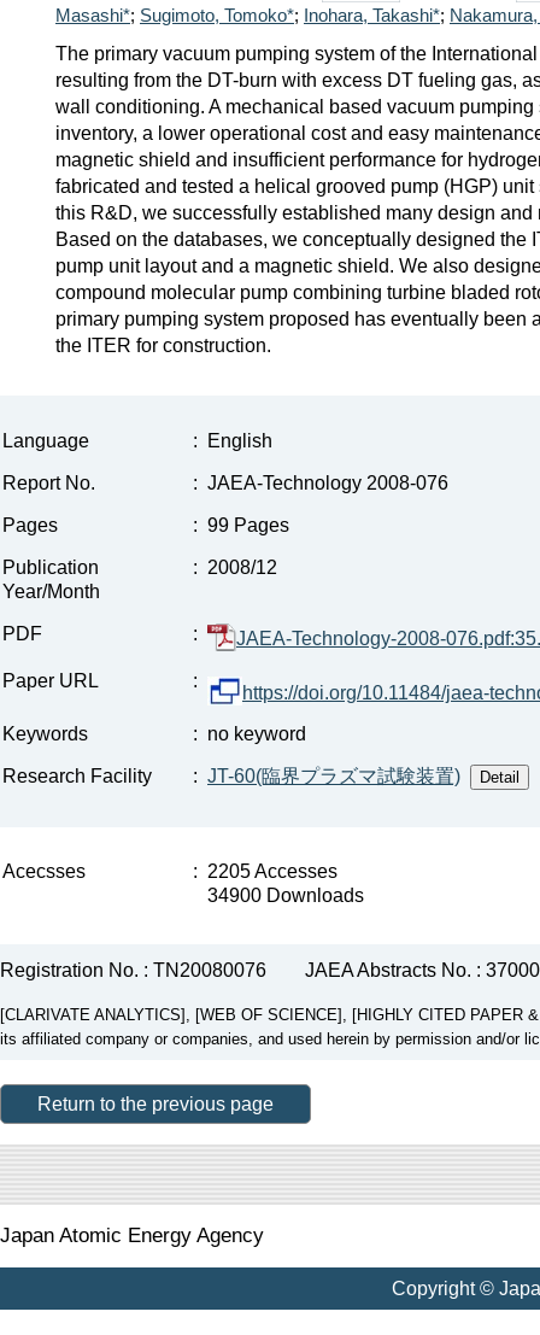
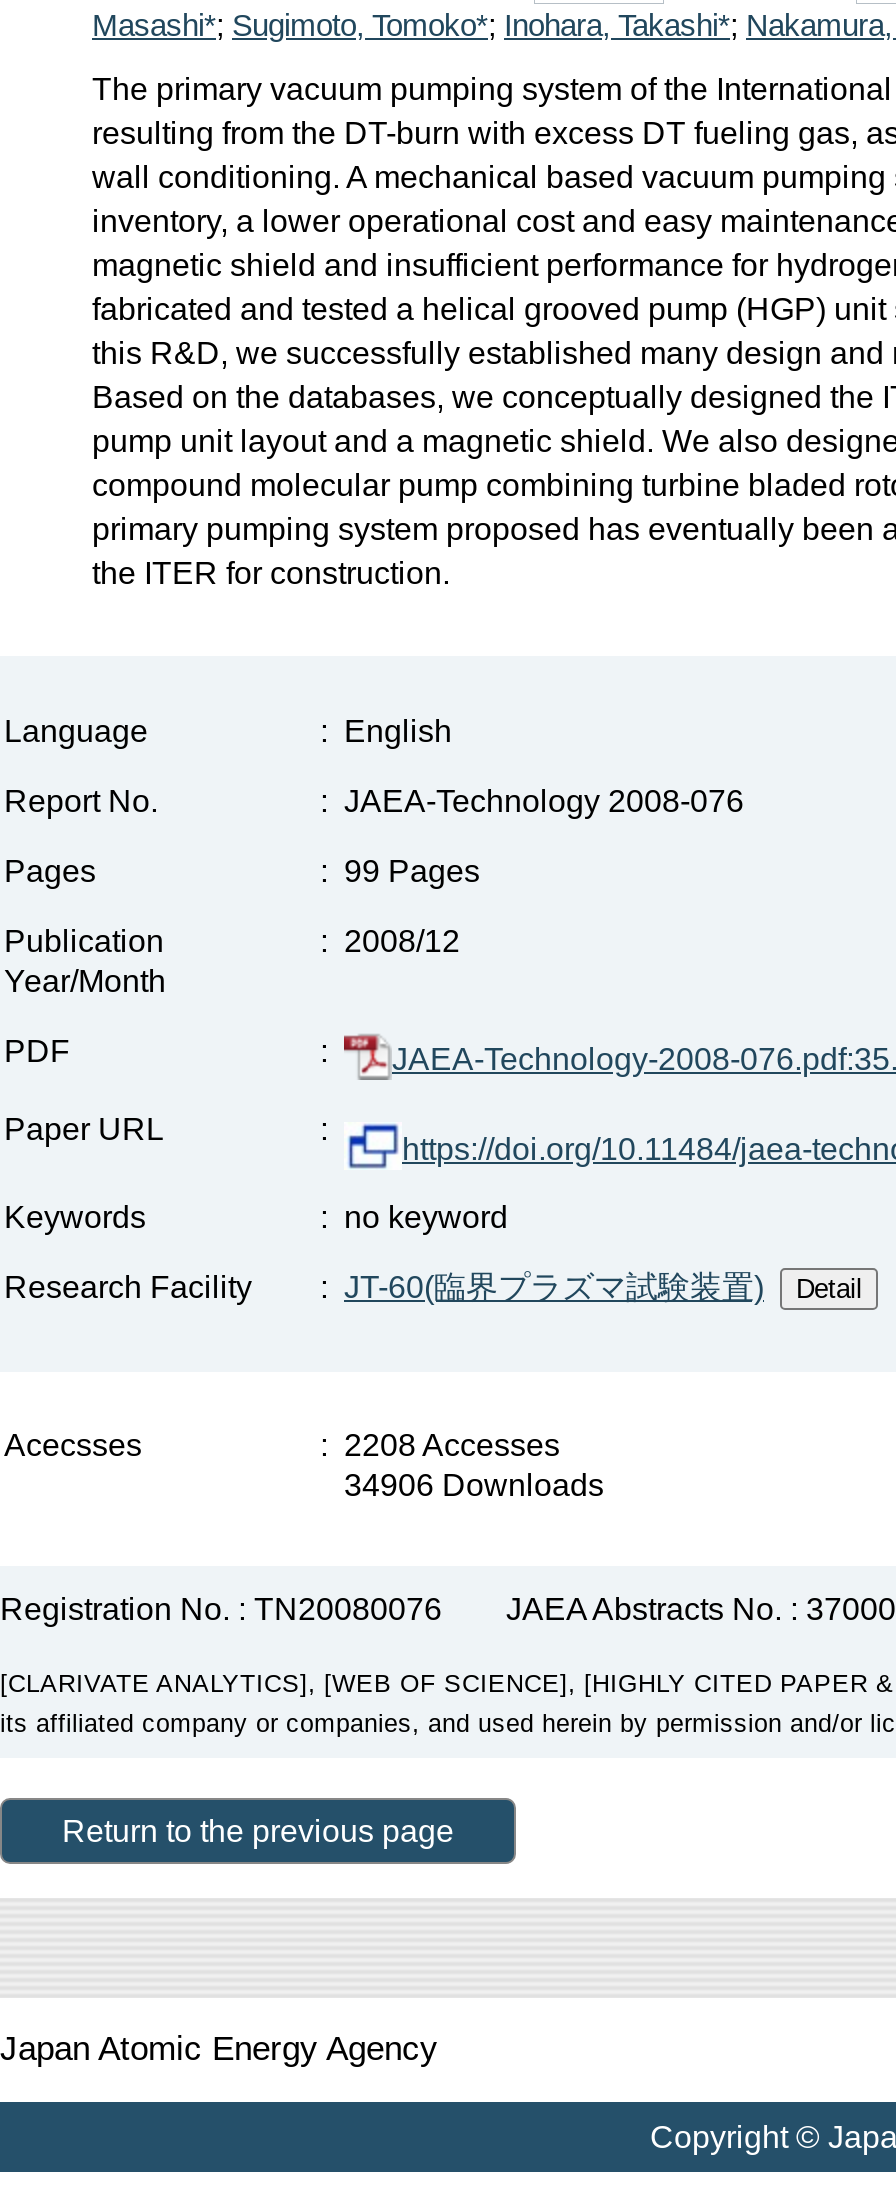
- : 2205 Accesses
+ : 2208 Accesses

- 34900 Downloads
+ 34906 Downloads
